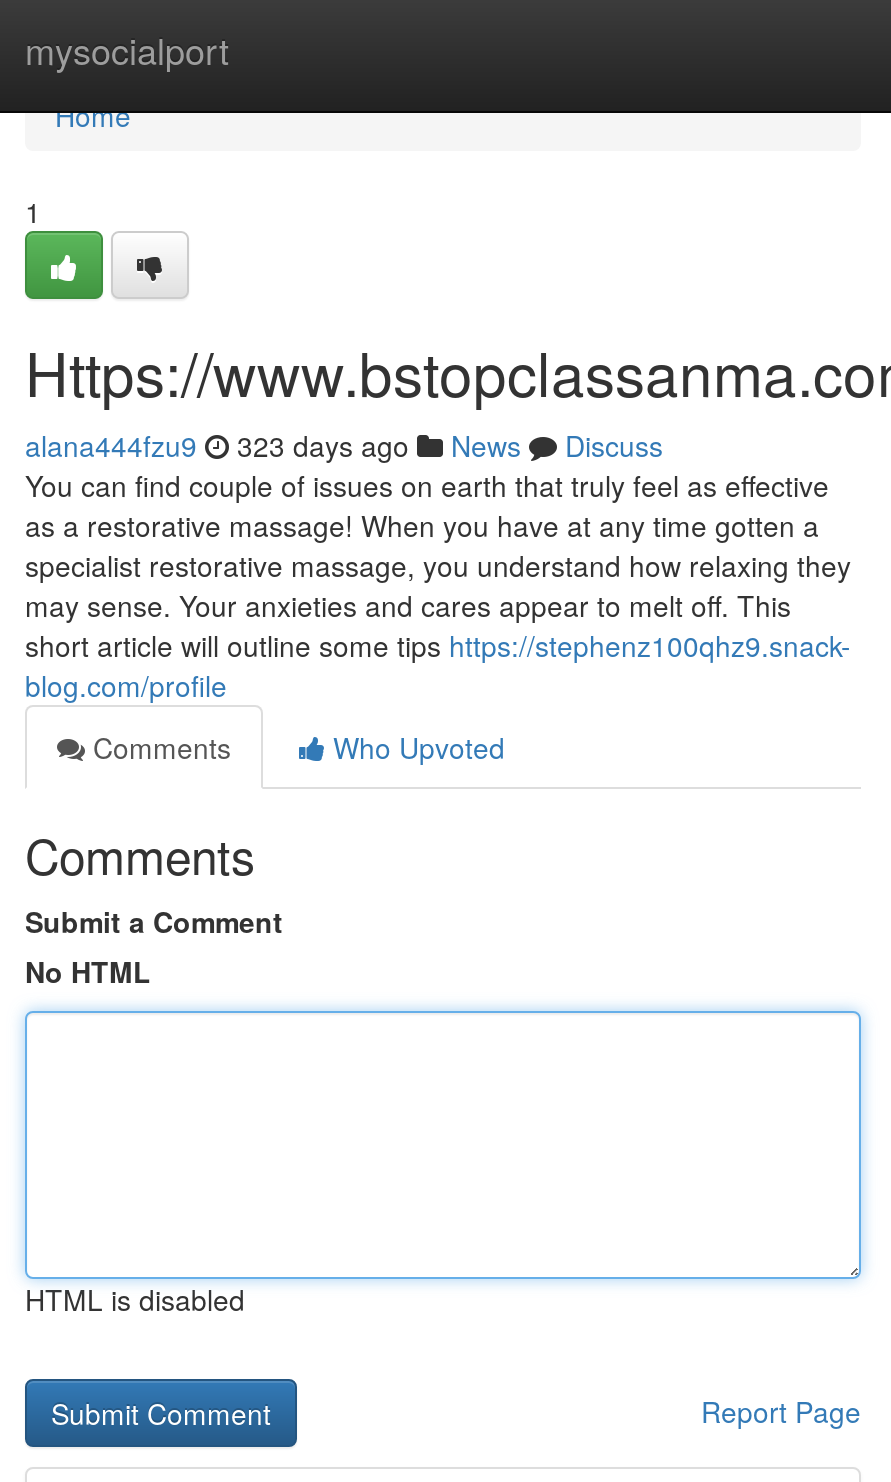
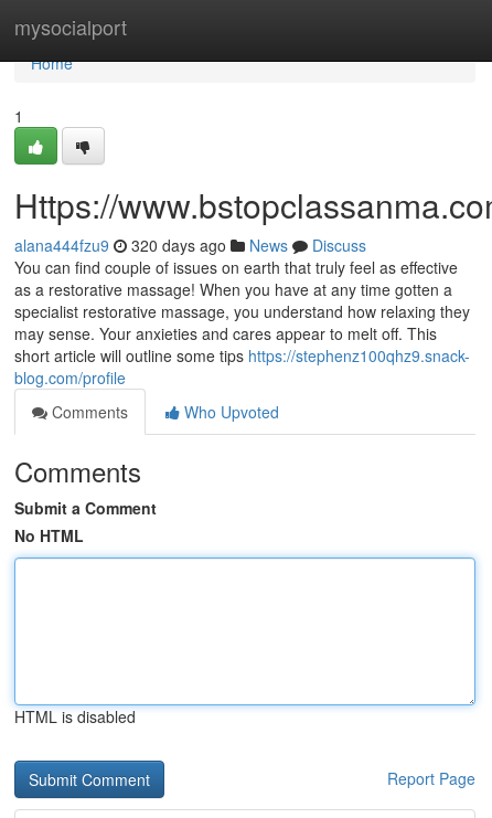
- alana444fzu9 323 days ago News Discuss
+ alana444fzu9 320 days ago News Discuss
